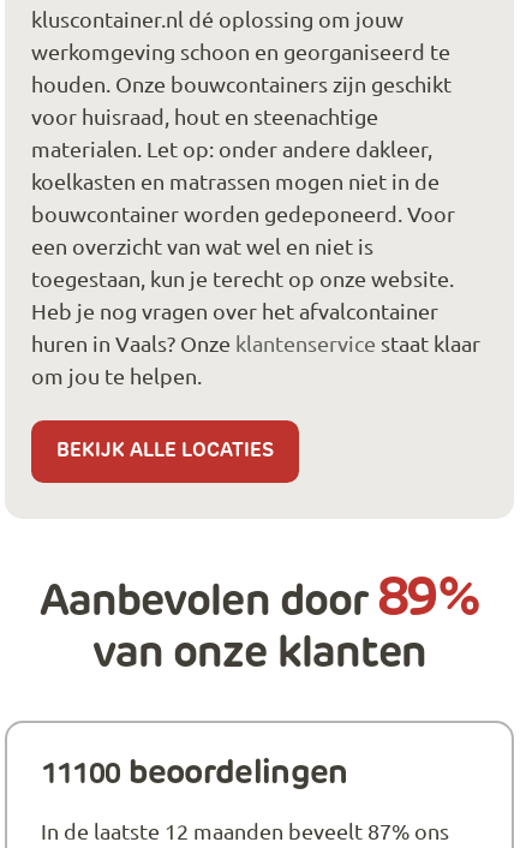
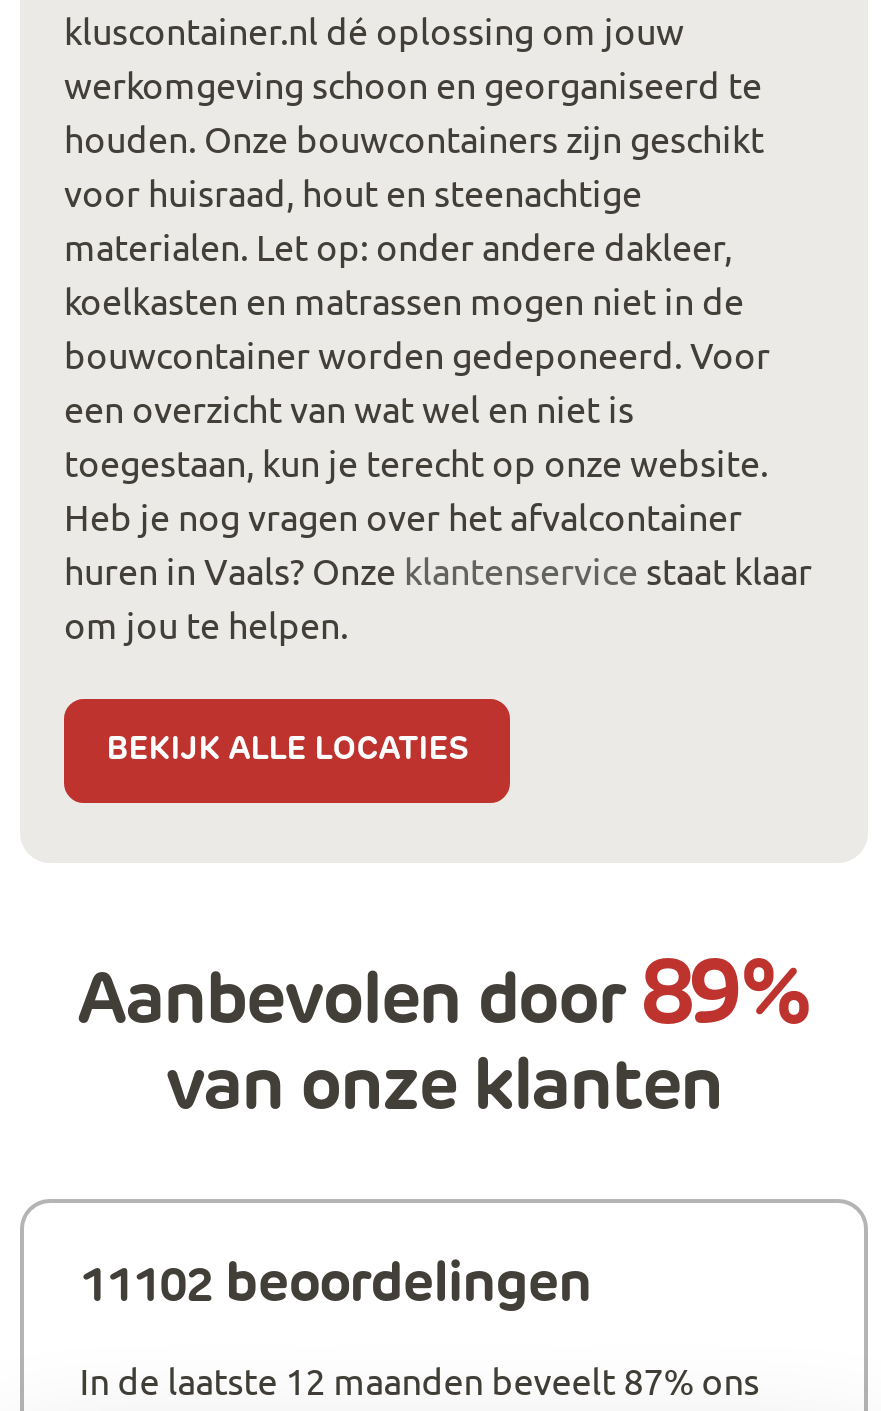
- 11100 beoordelingen
+ 11102 beoordelingen
